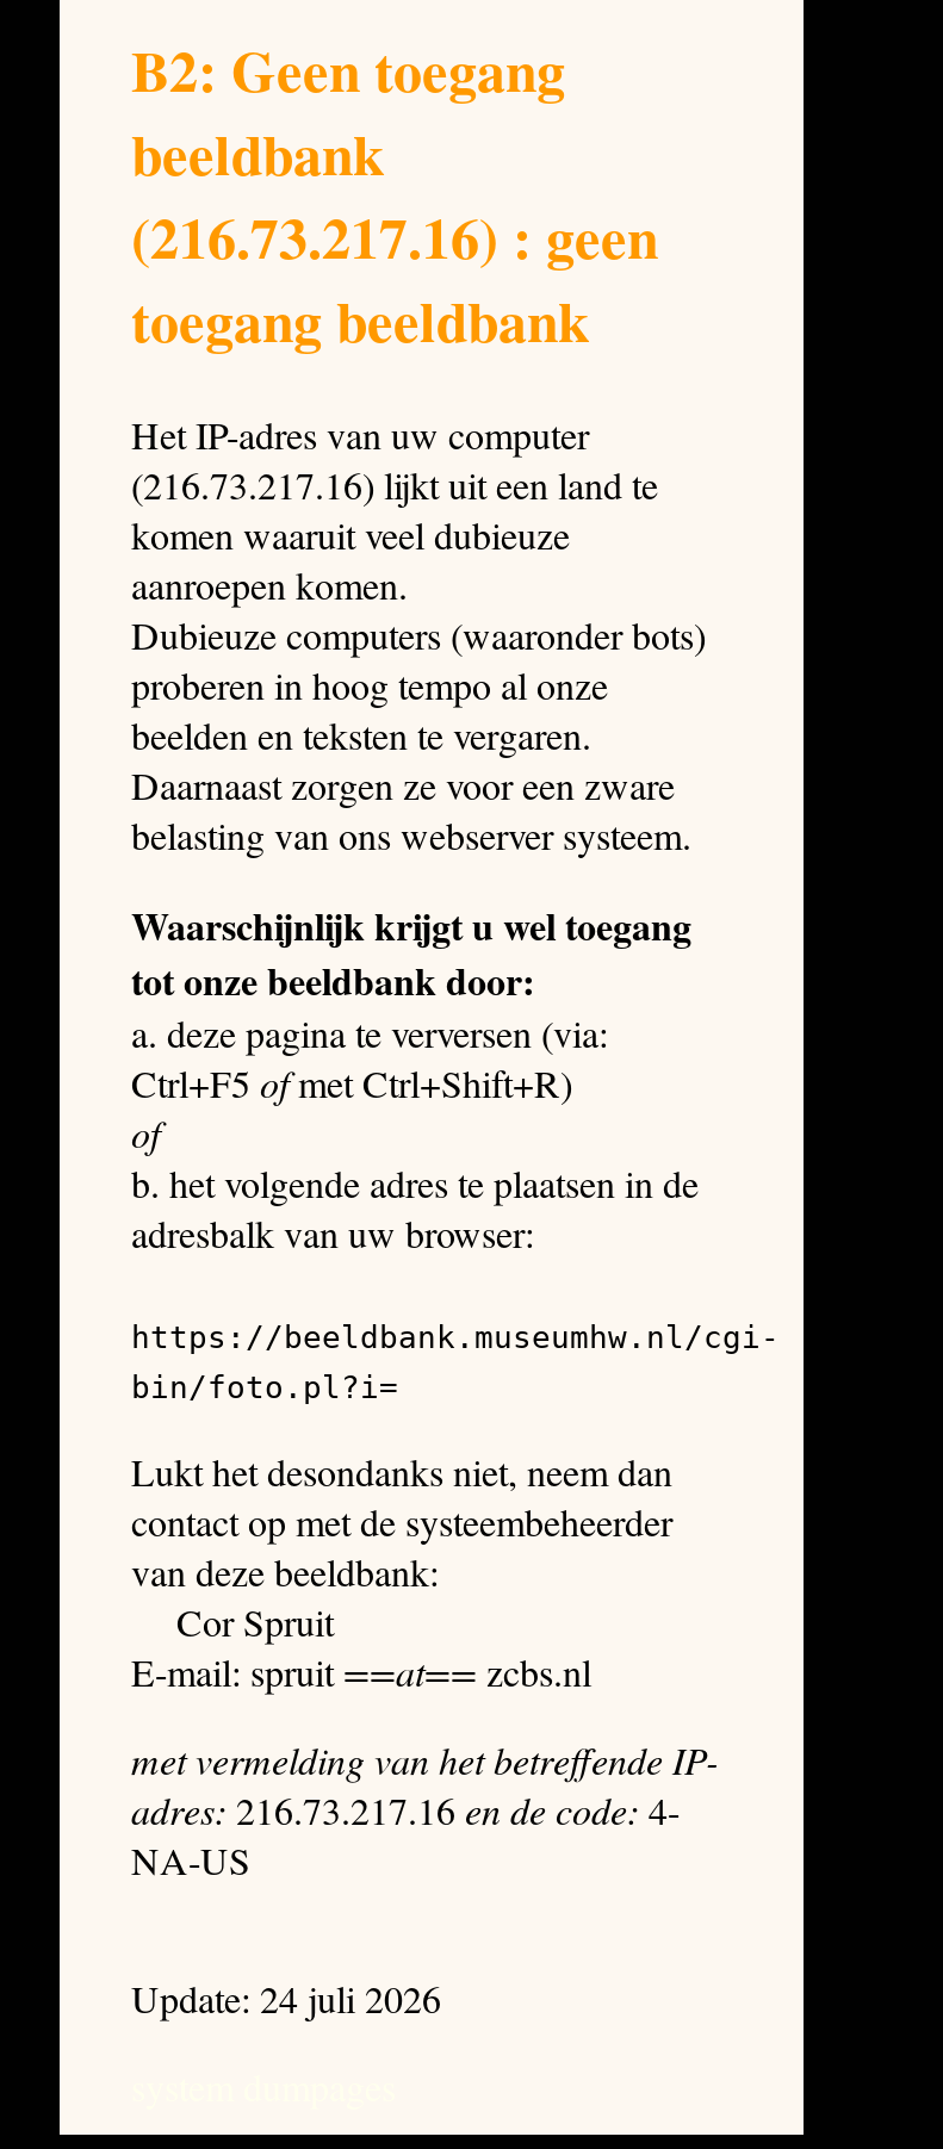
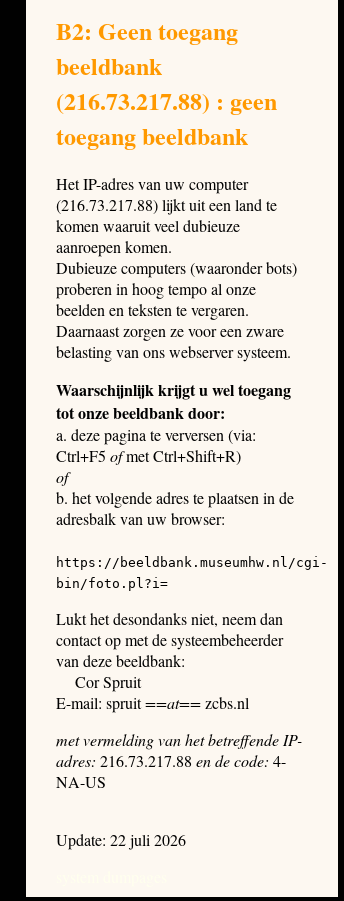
- (216.73.217.16) : geen
+ (216.73.217.88) : geen

- (216.73.217.16) lijkt uit een land te
+ (216.73.217.88) lijkt uit een land te

- adres: 216.73.217.16 en de code: 4-
+ adres: 216.73.217.88 en de code: 4-

- Update: 24 juli 2026
+ Update: 22 juli 2026
